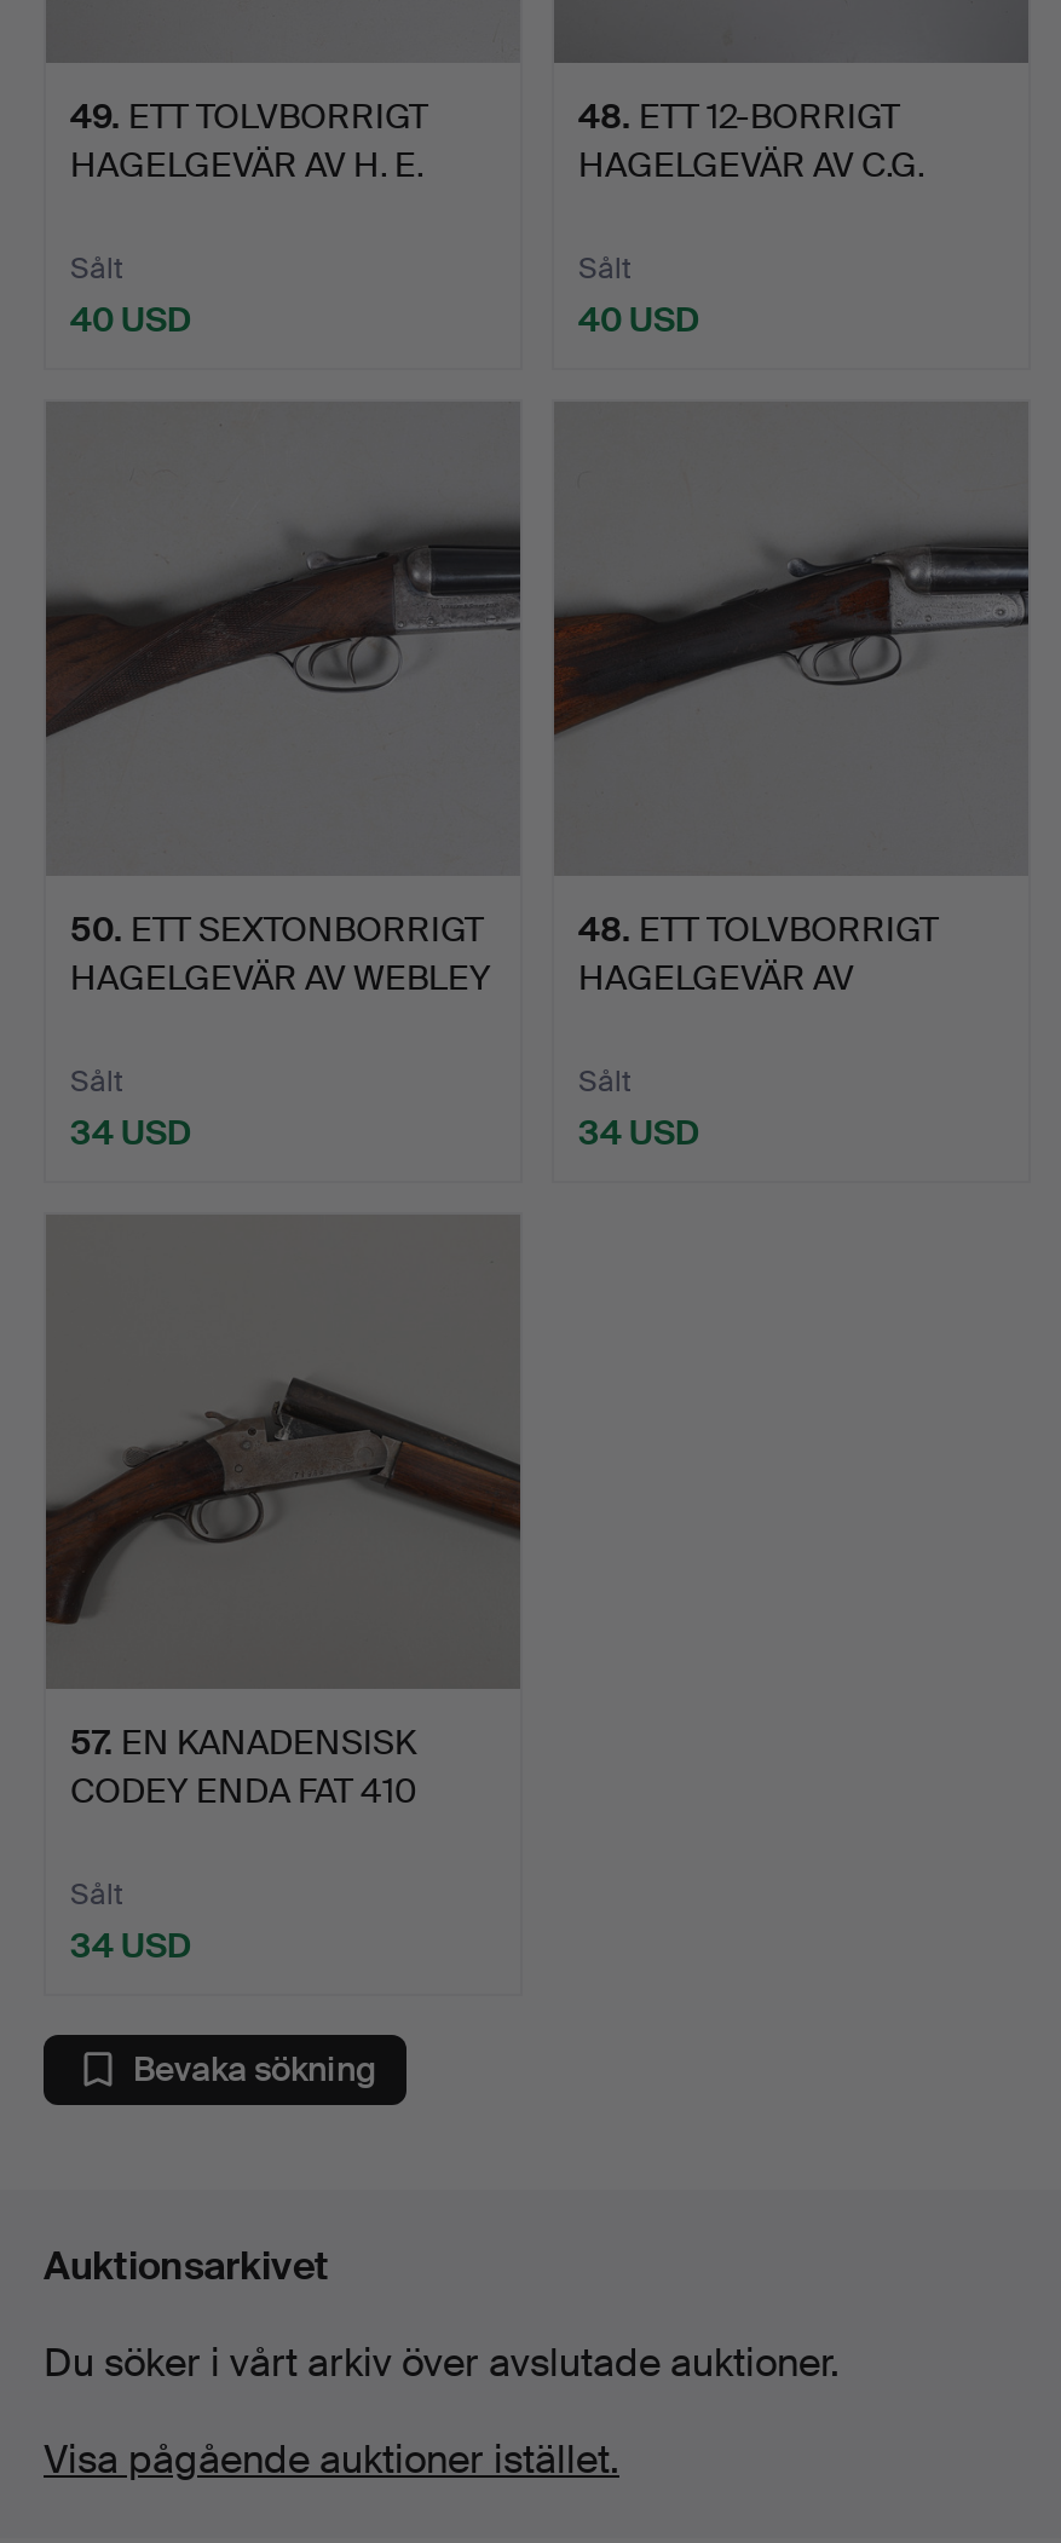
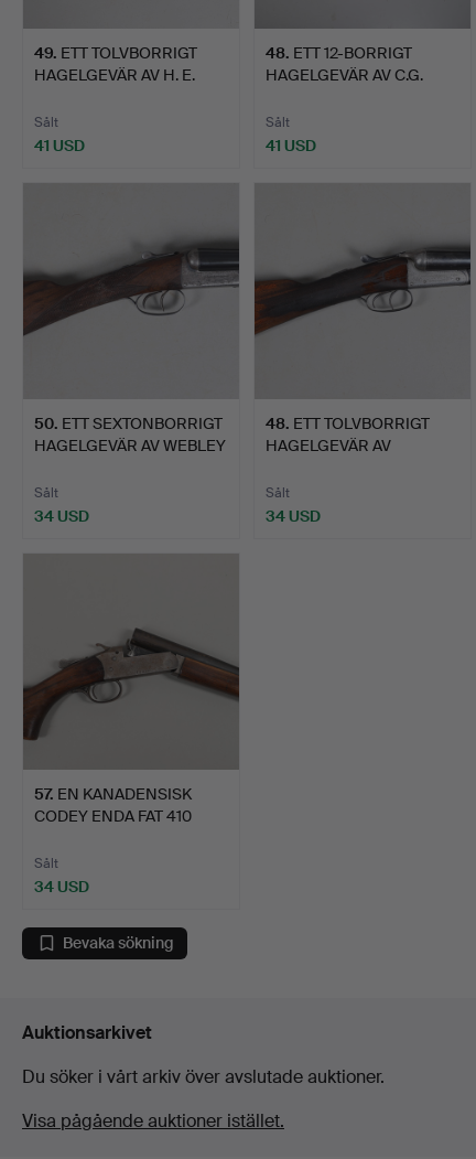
- 40 USD
+ 41 USD

- 40 USD
+ 41 USD
